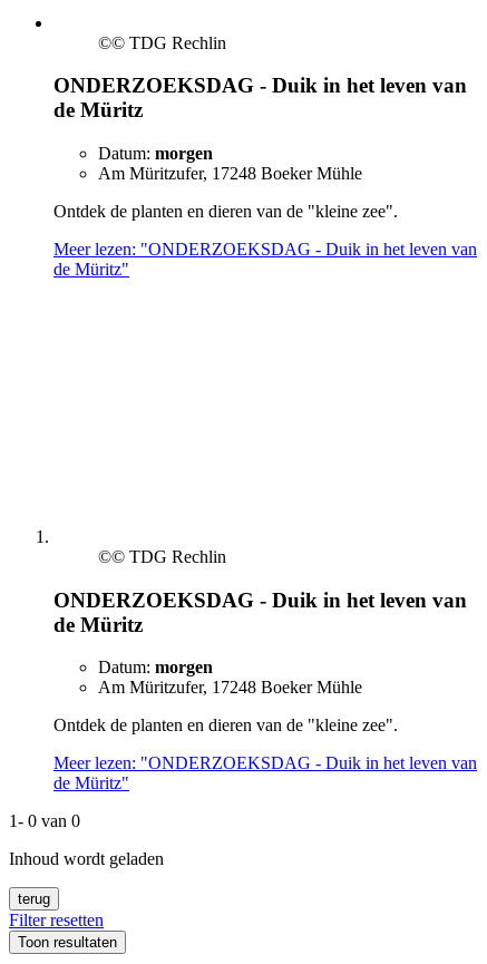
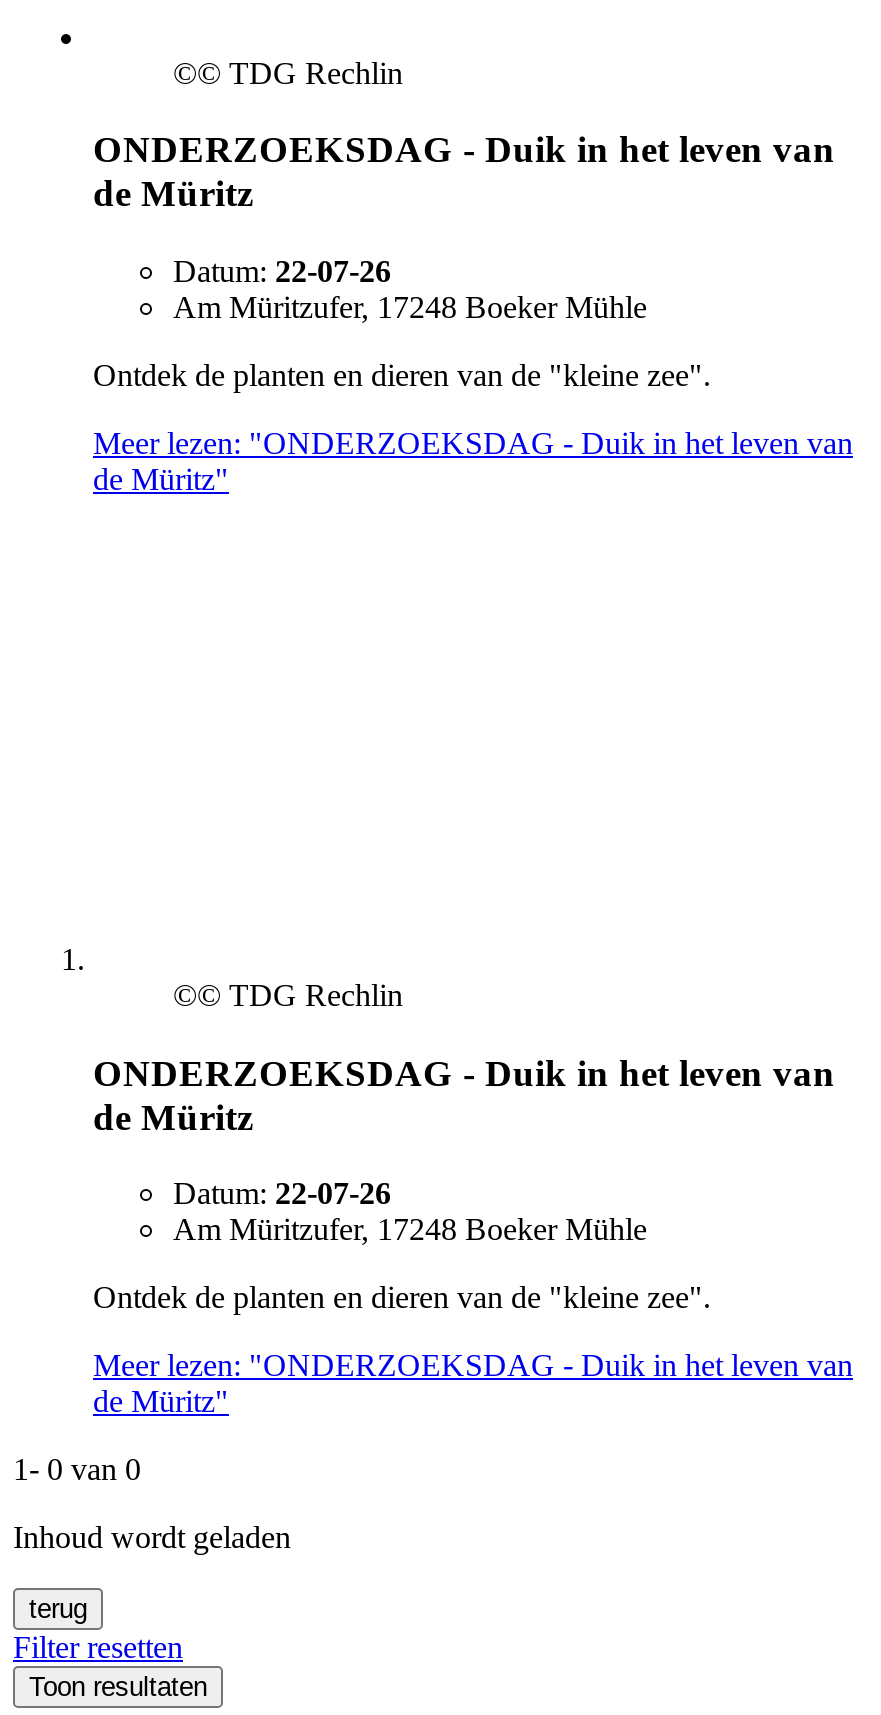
- Datum: morgen
+ Datum: 22-07-26

- Datum: morgen
+ Datum: 22-07-26
